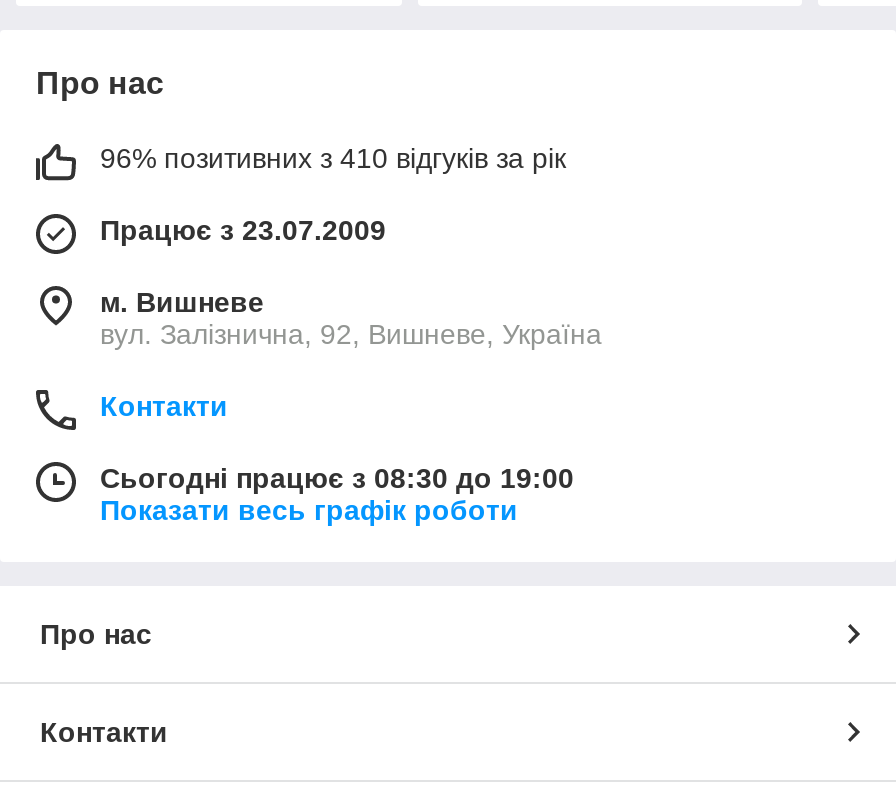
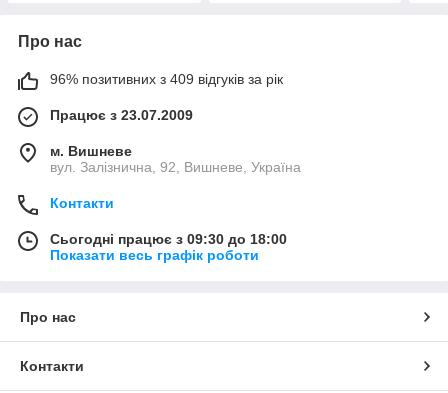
- 96% позитивних з 410 відгуків за рік
+ 96% позитивних з 409 відгуків за рік

- Сьогодні працює з 08:30 до 19:00
+ Сьогодні працює з 09:30 до 18:00
